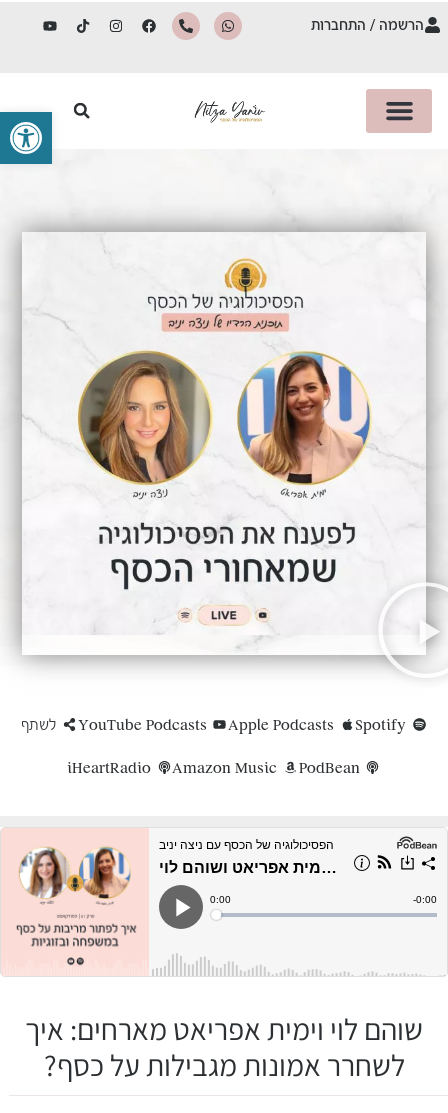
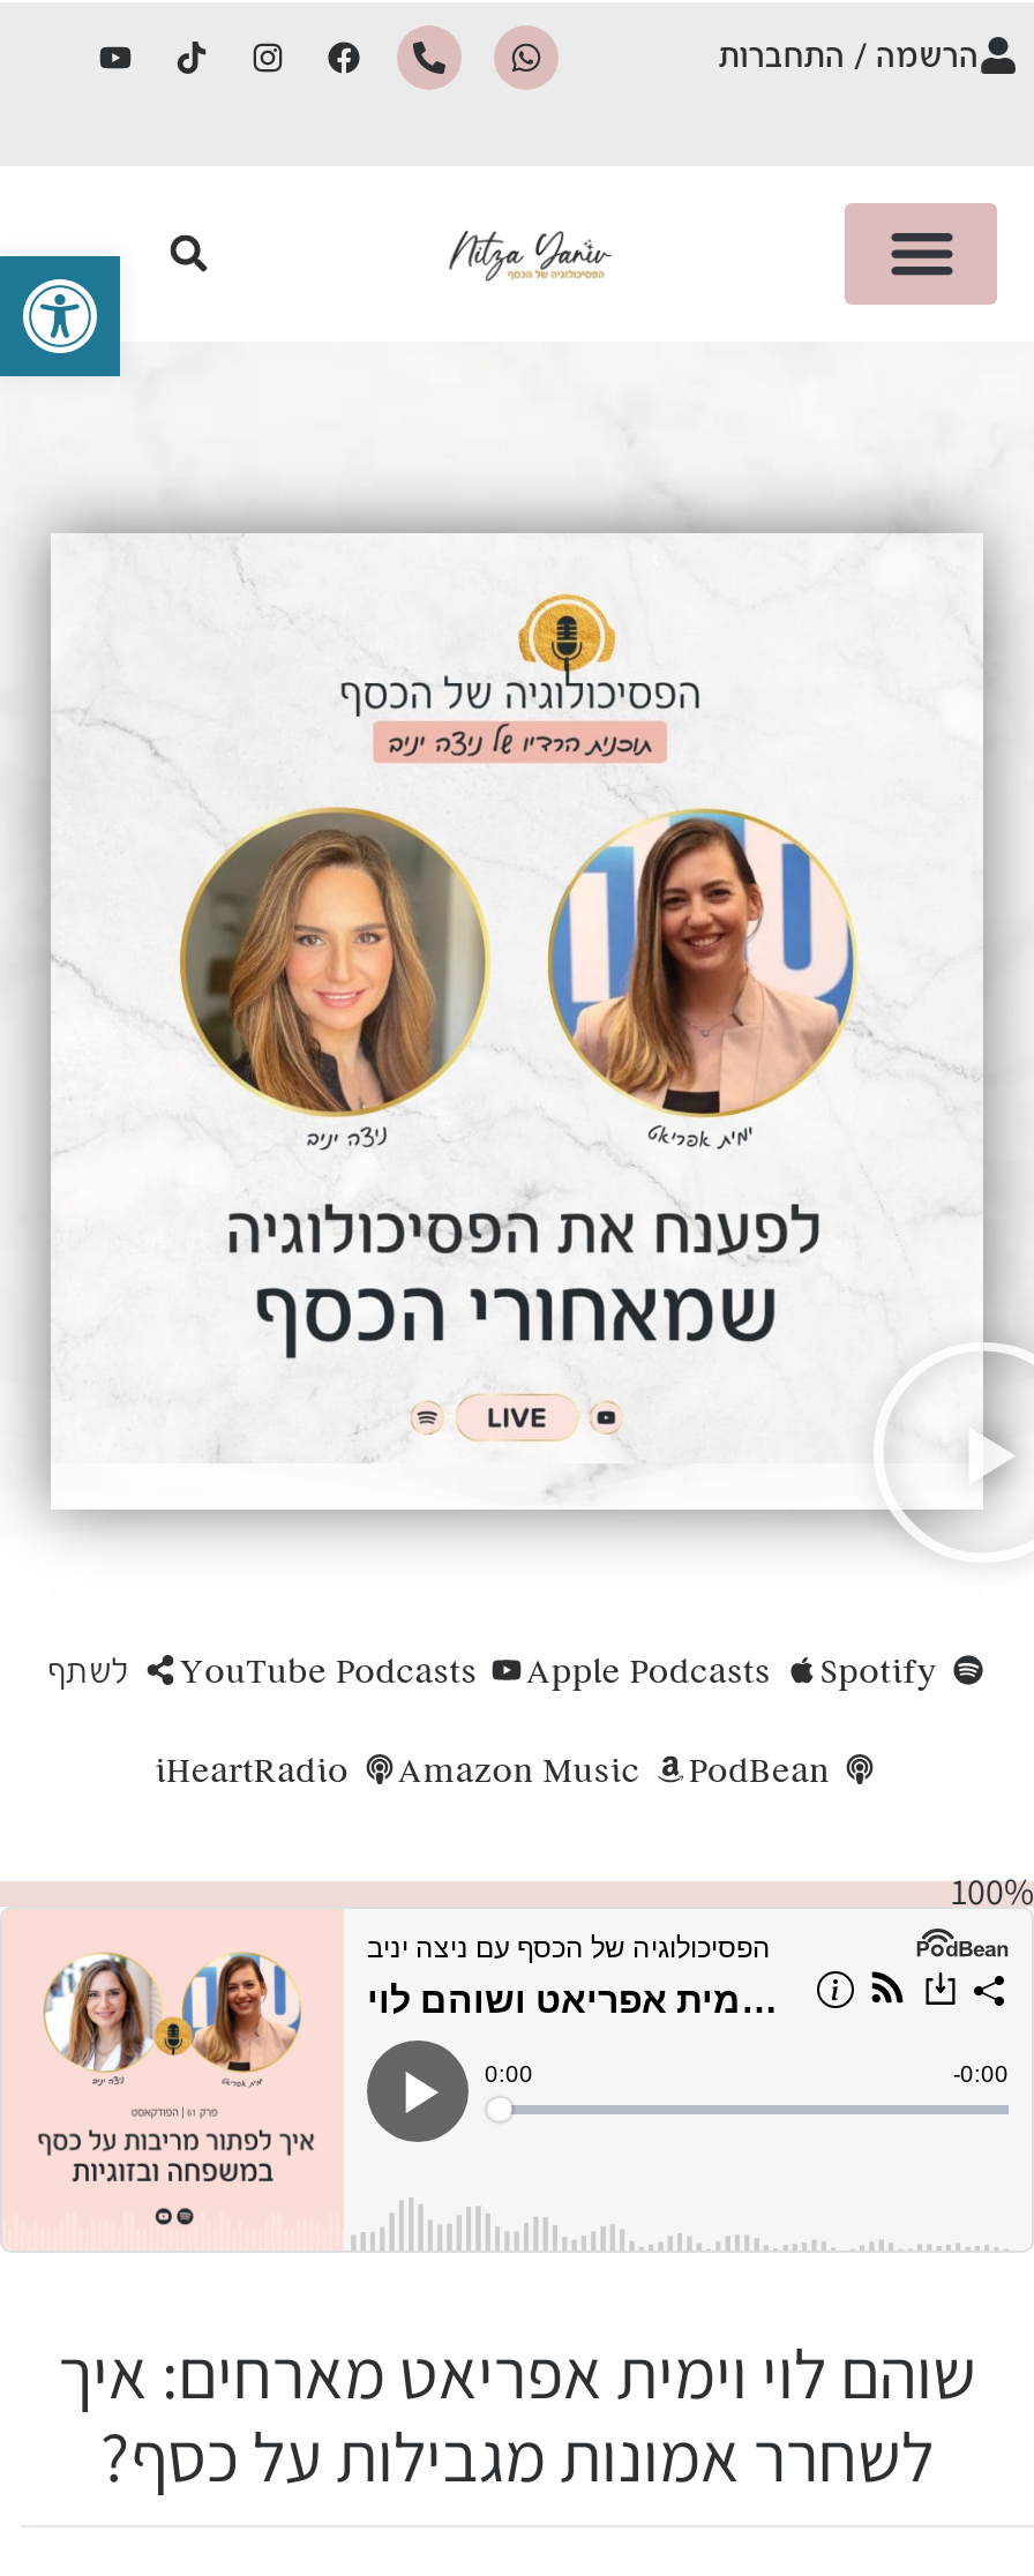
+ 100%
